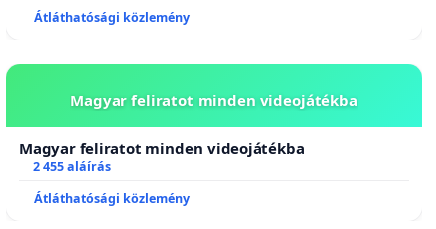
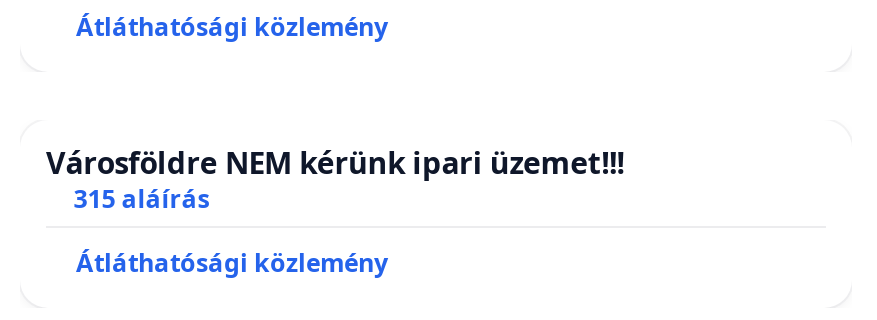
- Magyar feliratot minden videojátékba
- Magyar feliratot minden videojátékba
- 2 455 aláírás
+ Városföldre NEM kérünk ipari üzemet!!!
+ 315 aláírás
